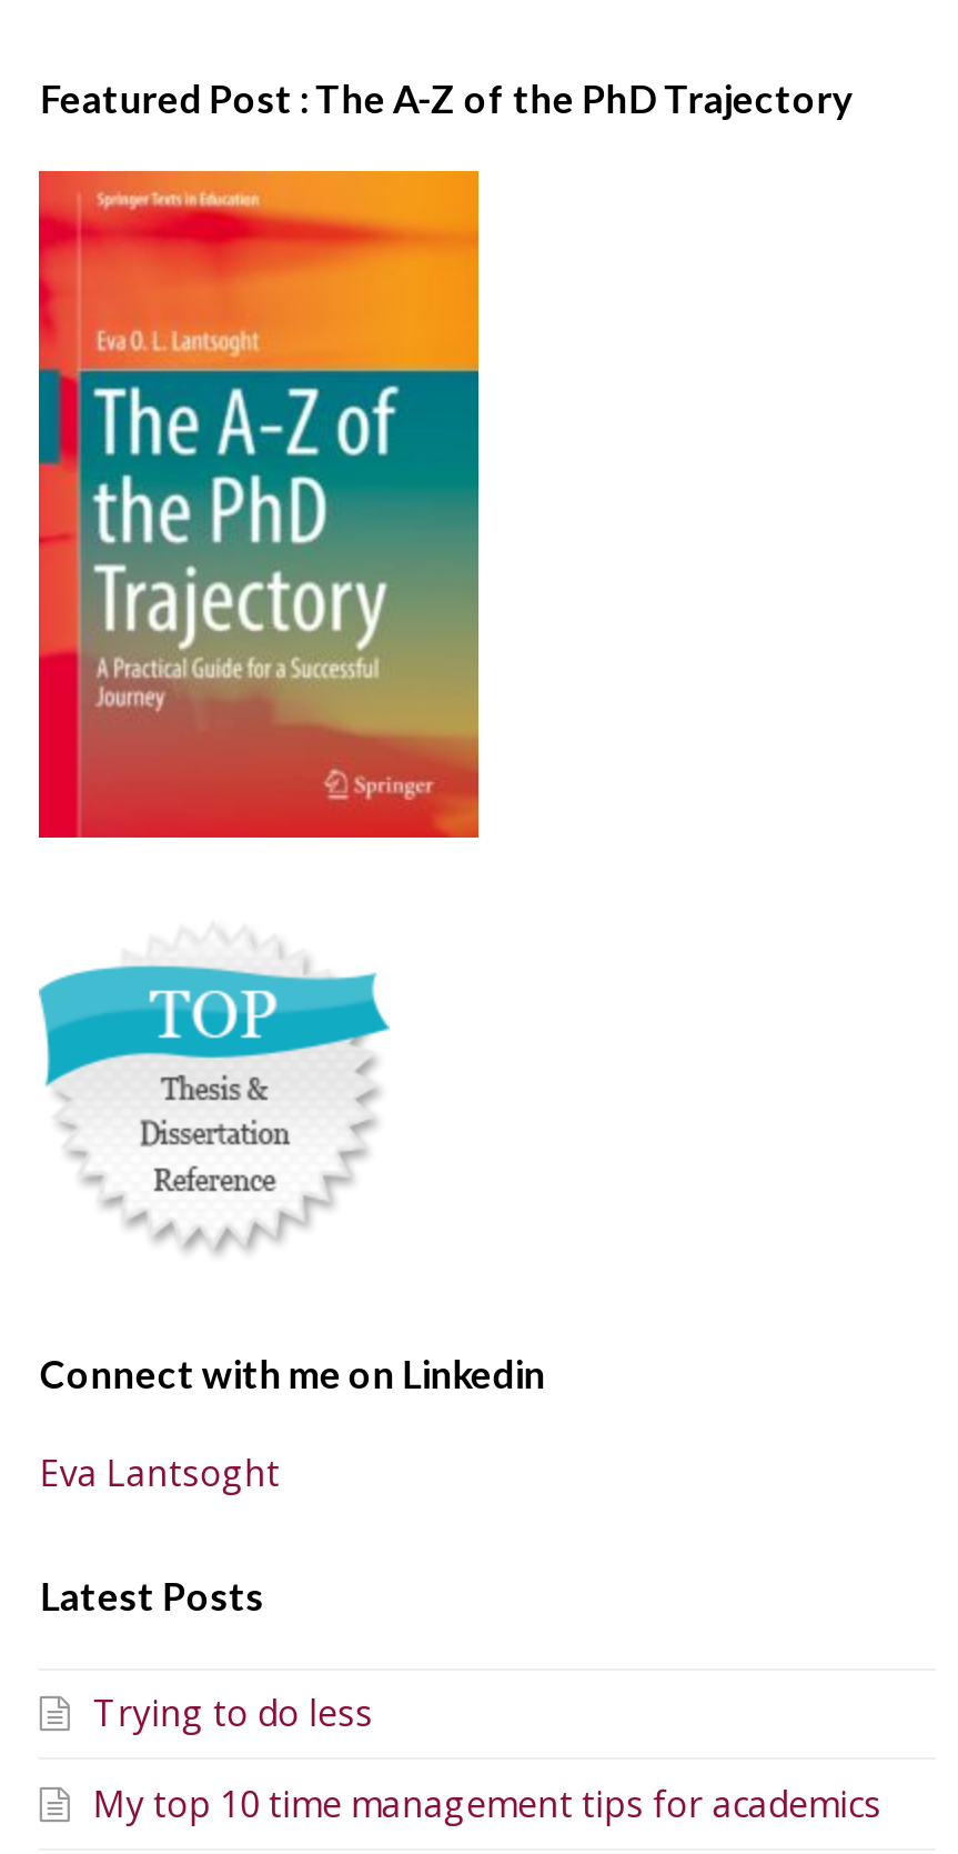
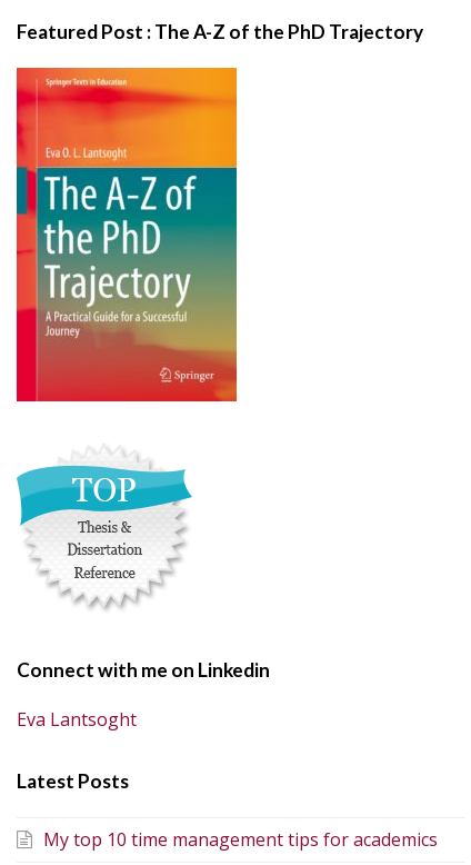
- Trying to do less
